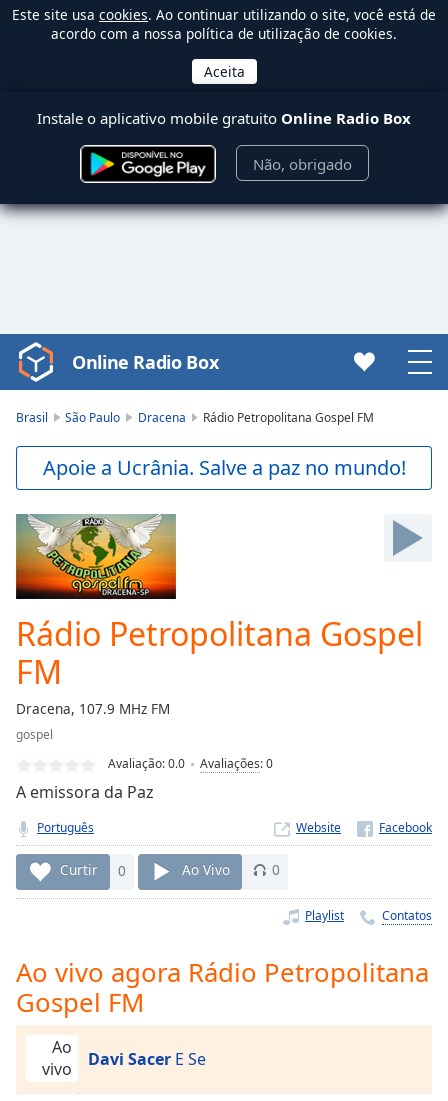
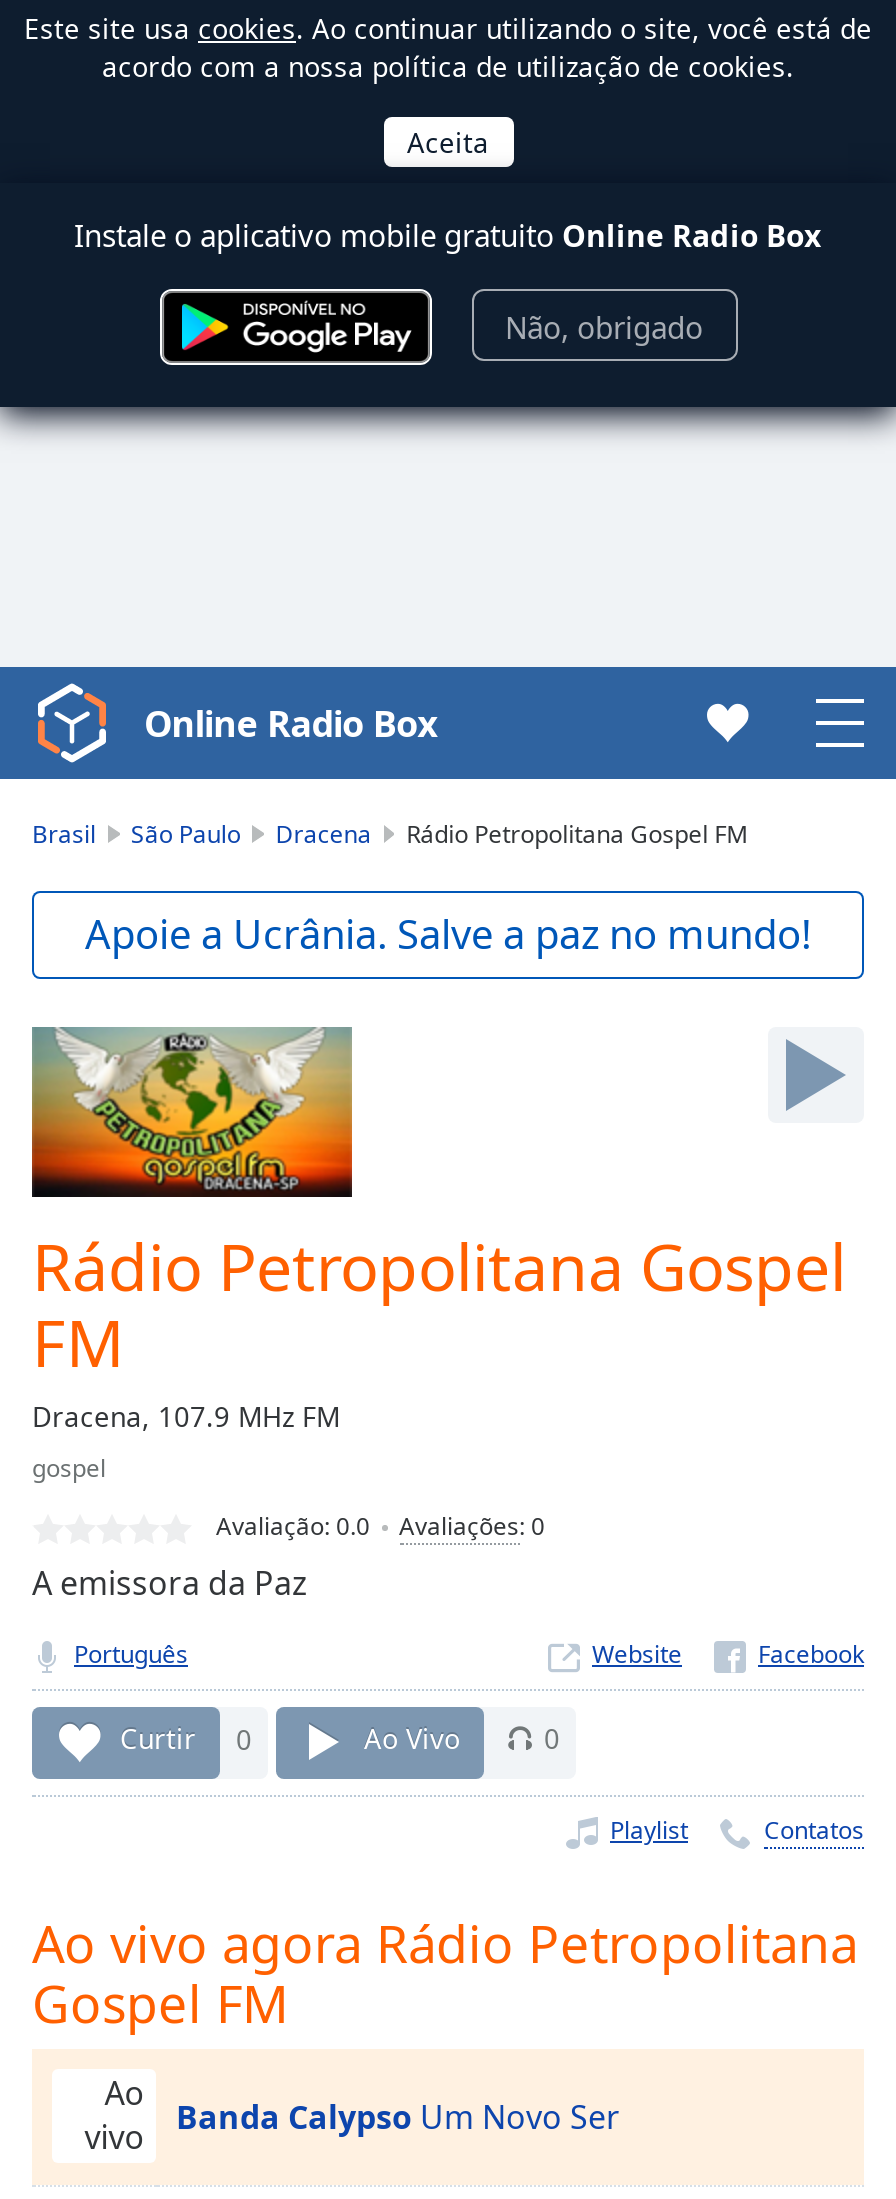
- Davi Sacer E Se
+ Banda Calypso Um Novo Ser
